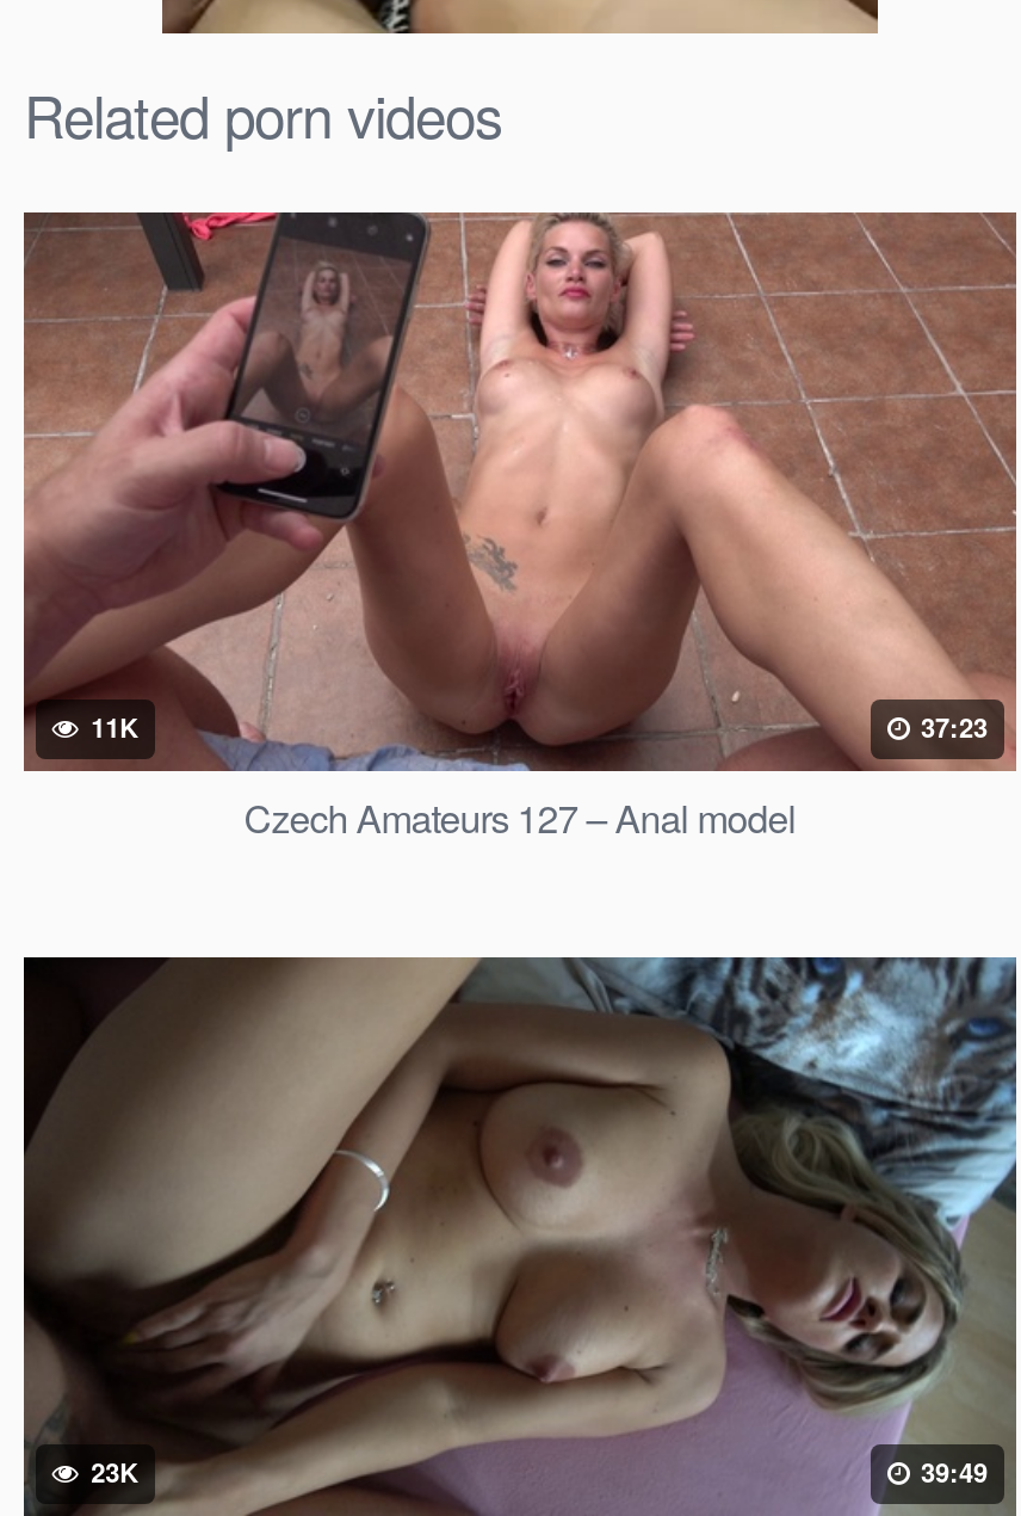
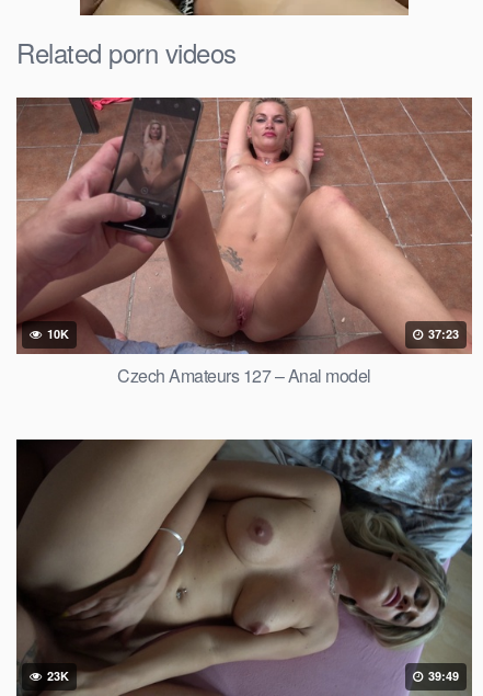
- 11K
+ 10K
